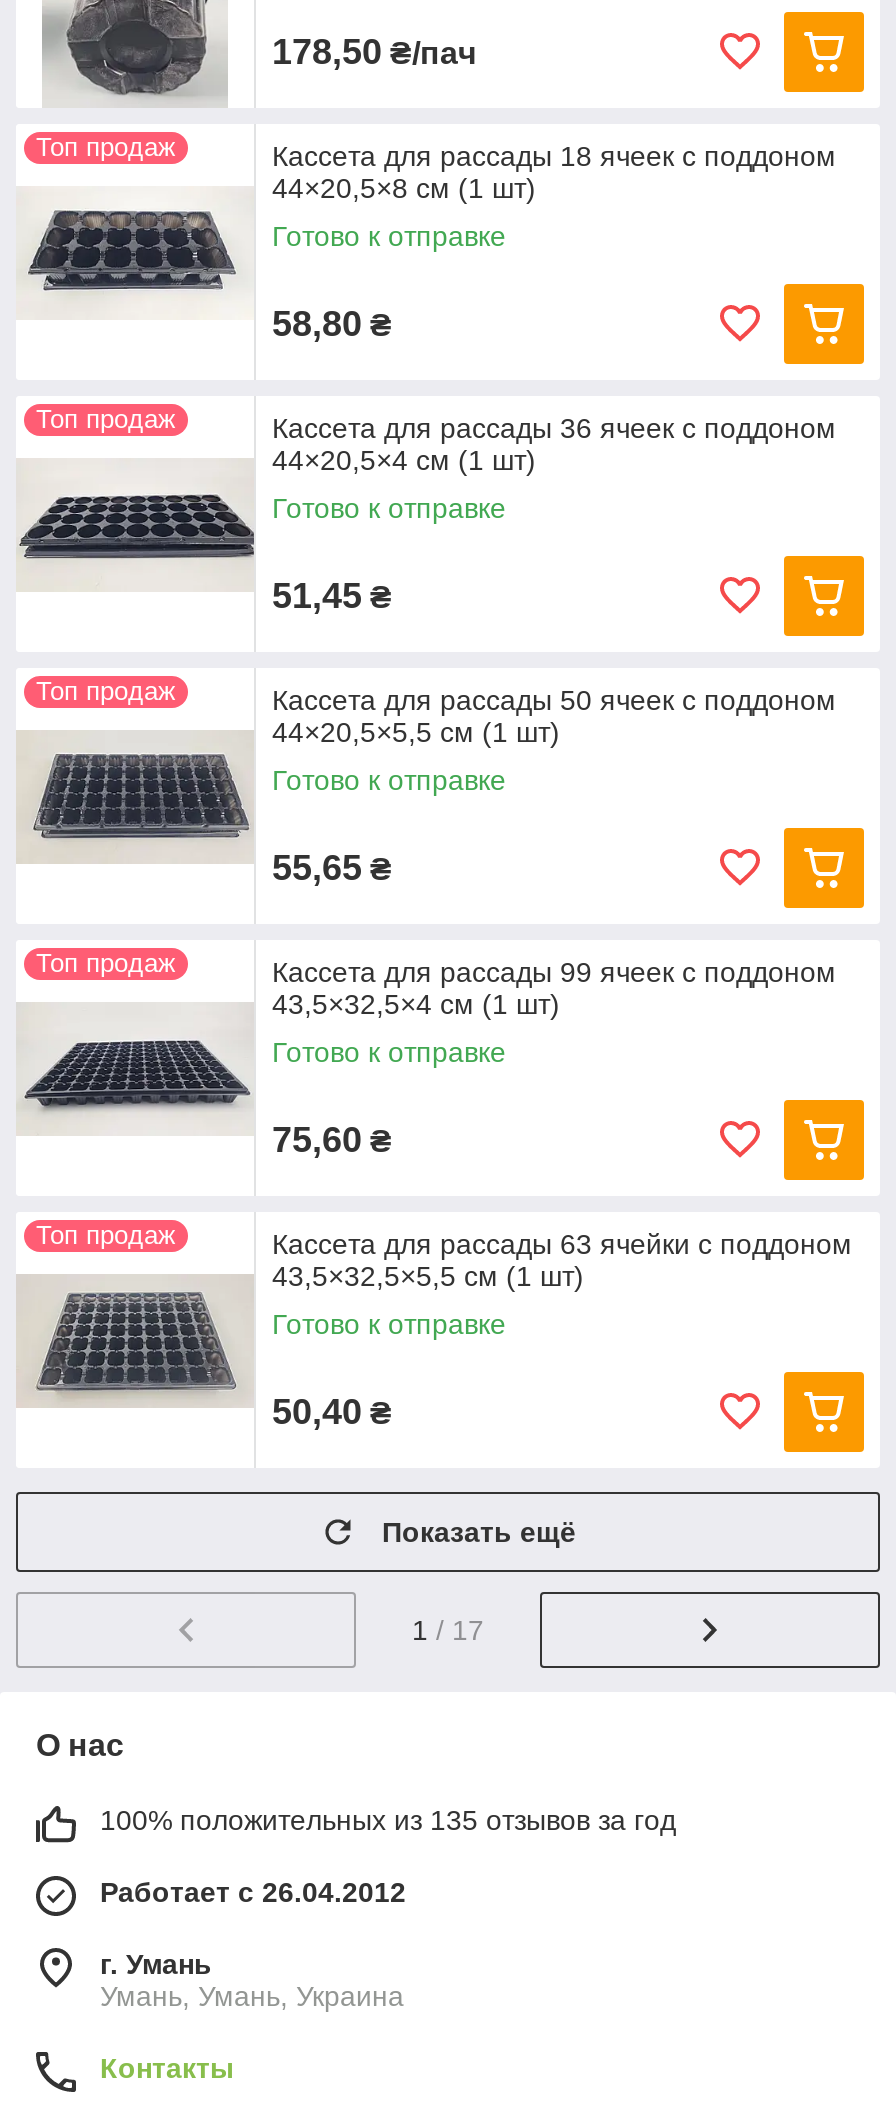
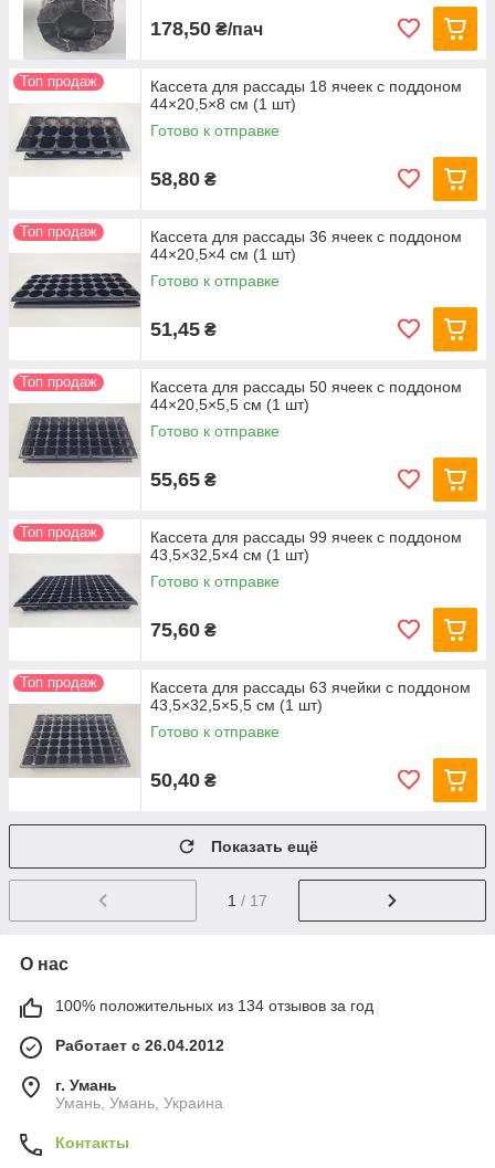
- 100% положительных из 135 отзывов за год
+ 100% положительных из 134 отзывов за год
